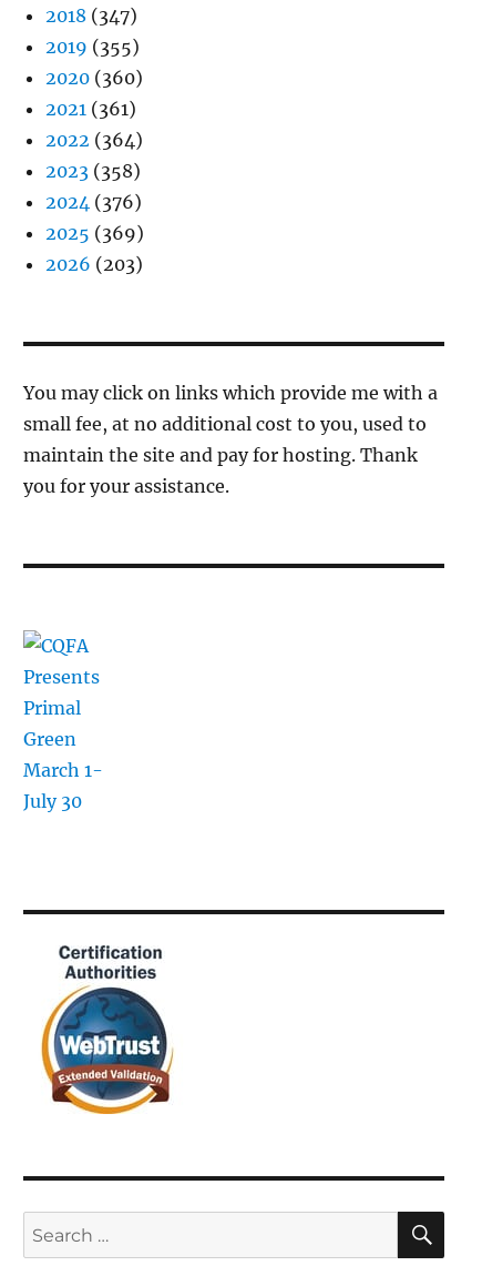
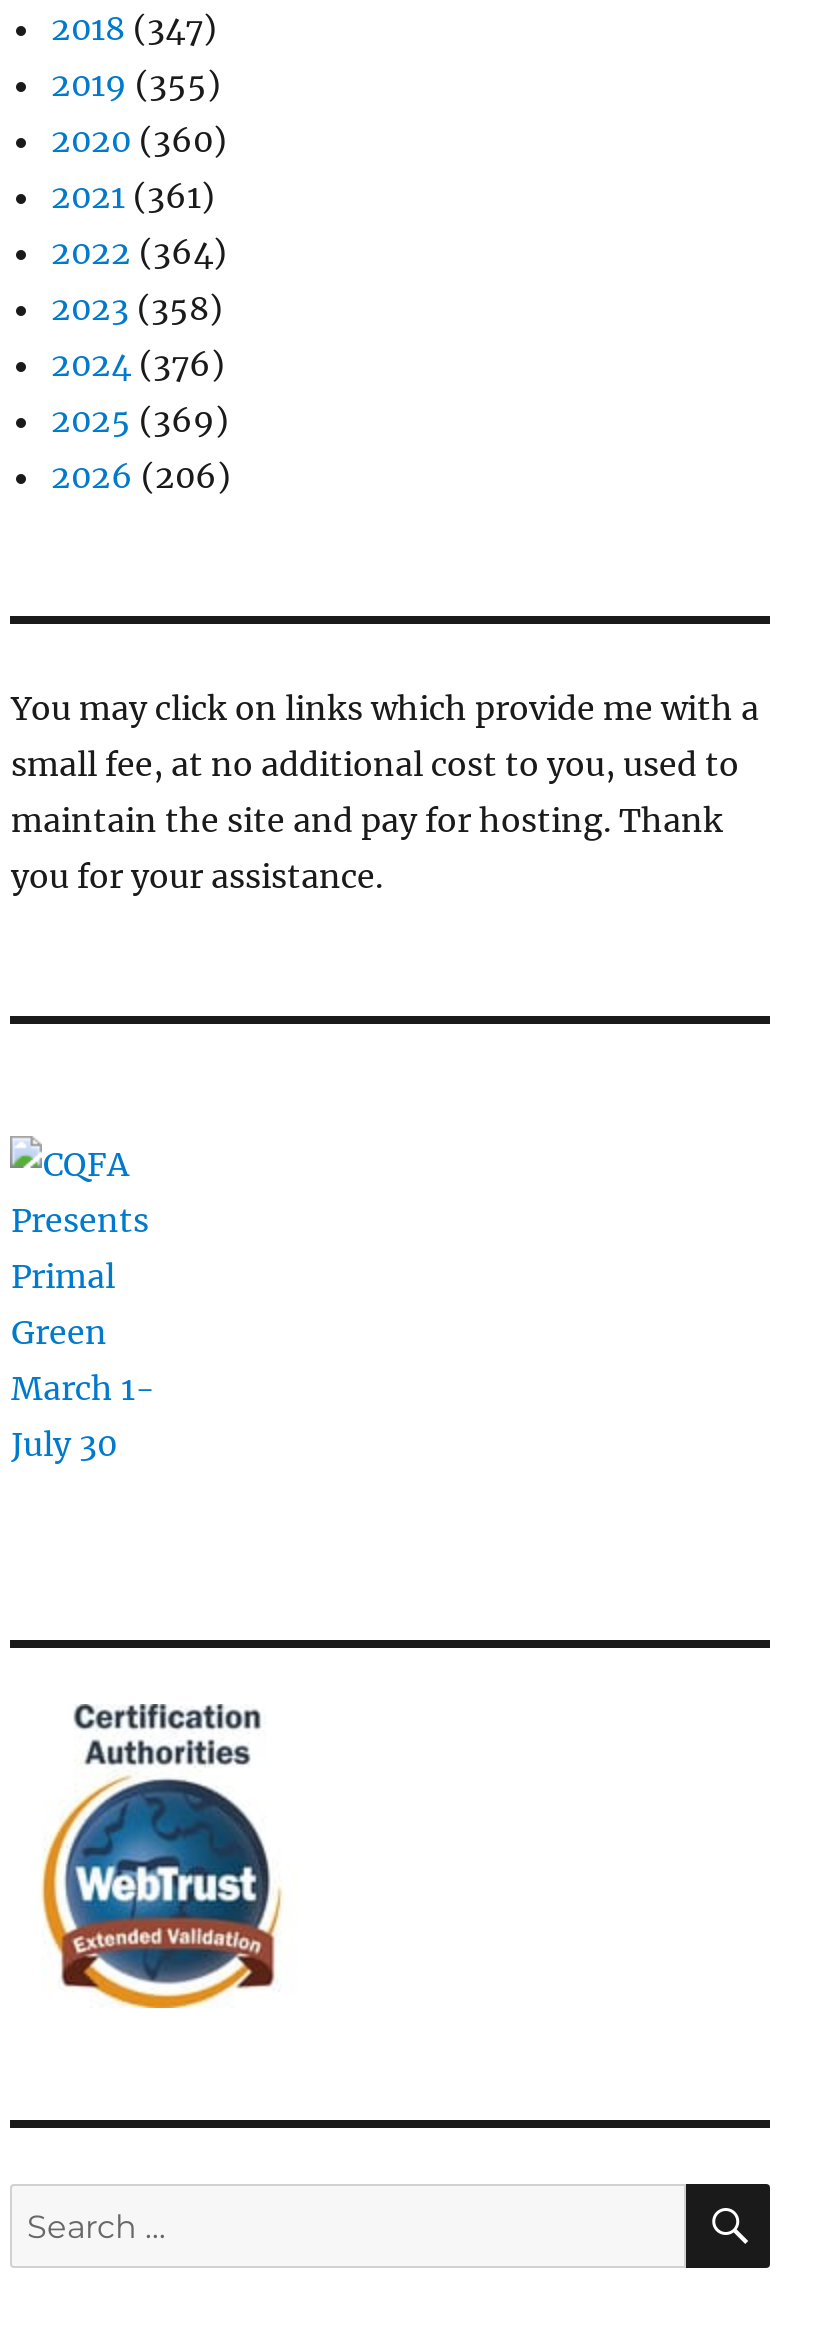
- 2026 (203)
+ 2026 (206)
